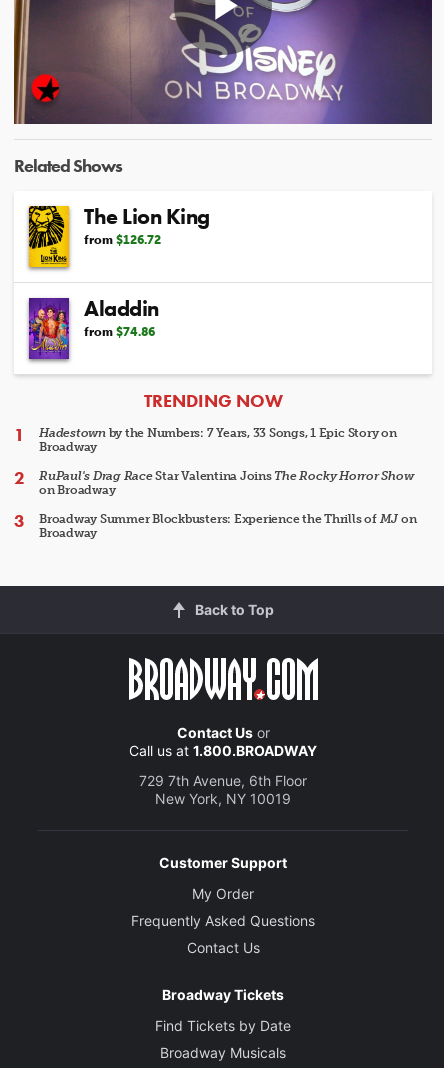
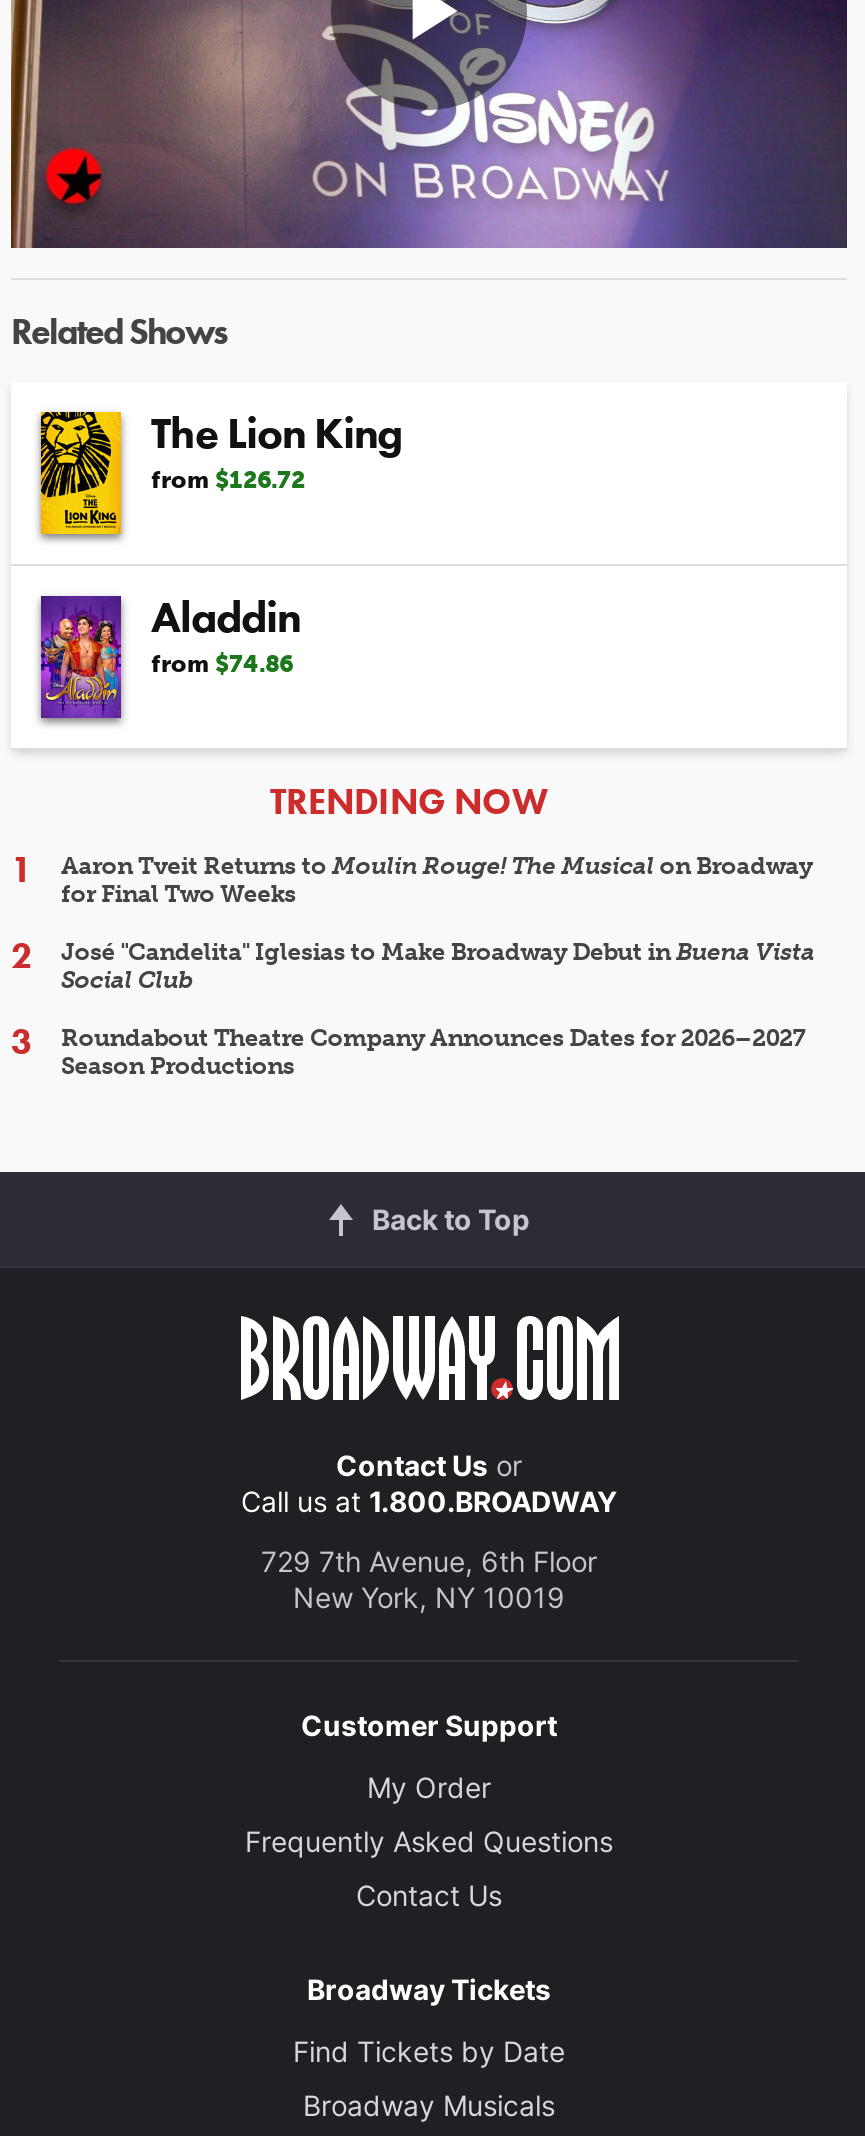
- Hadestown by the Numbers: 7 Years, 33 Songs, 1 Epic Story on
- Broadway
+ Aaron Tveit Returns to Moulin Rouge! The Musical on Broadway
+ for Final Two Weeks

- RuPaul's Drag Race Star Valentina Joins The Rocky Horror Show
- on Broadway
+ José "Candelita" Iglesias to Make Broadway Debut in Buena Vista
+ Social Club

- Broadway Summer Blockbusters: Experience the Thrills of MJ on
- Broadway
+ Roundabout Theatre Company Announces Dates for 2026–2027
+ Season Productions
